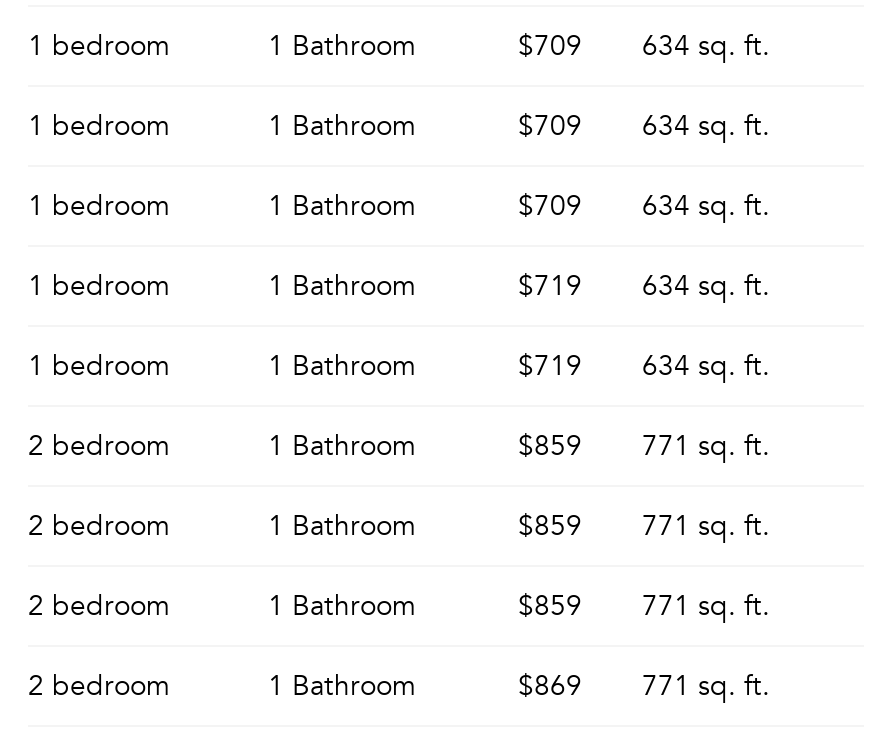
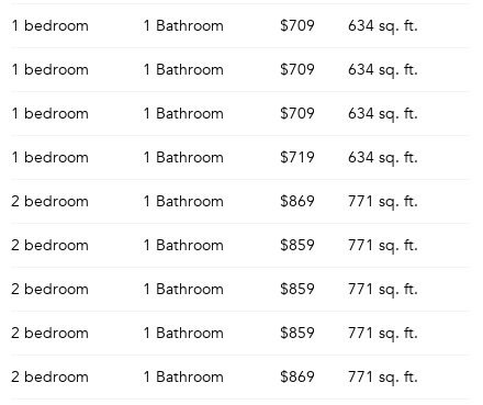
- 1 bedroom
+ 2 bedroom

- $719
+ $869

- 634 sq. ft.
+ 771 sq. ft.
